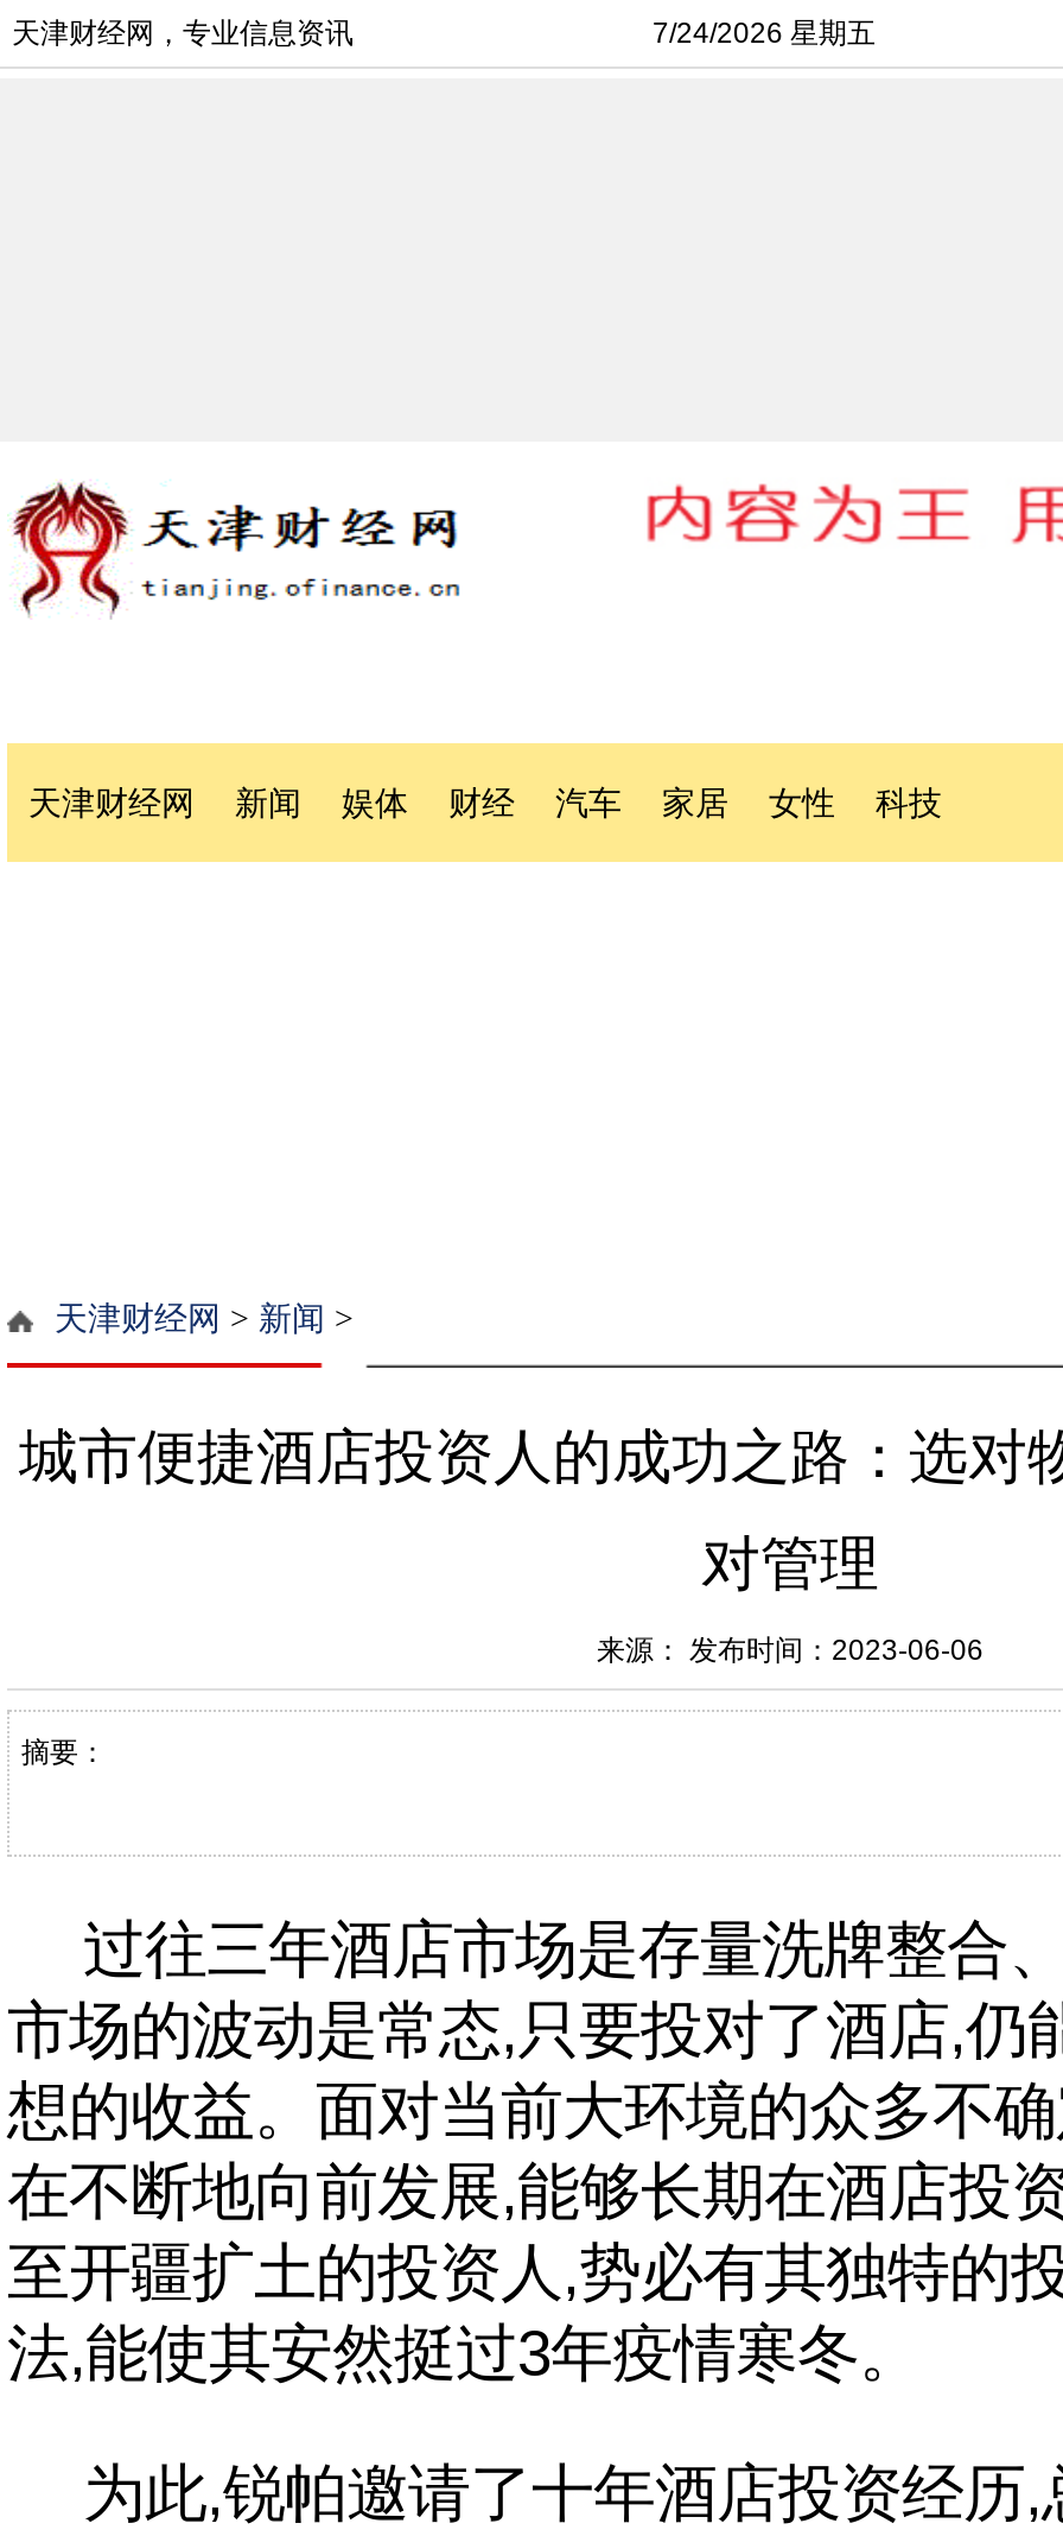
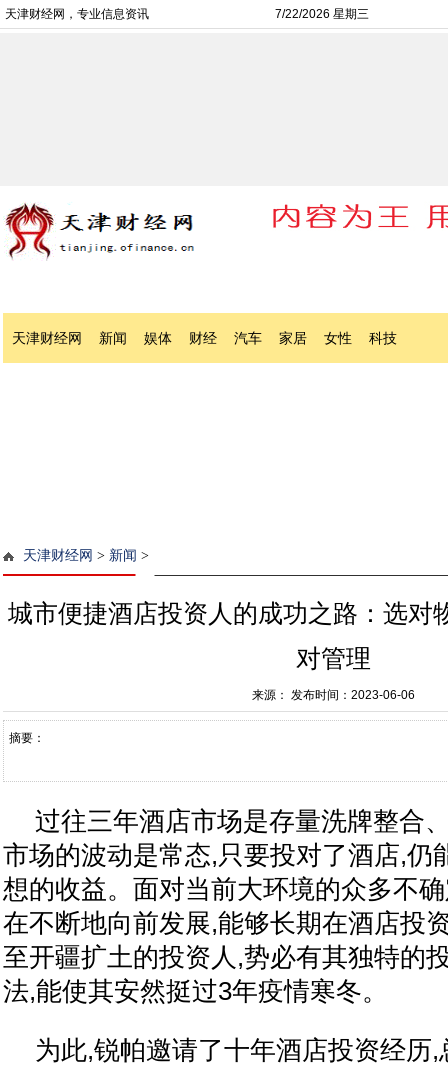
- 7/24/2026 星期五
+ 7/22/2026 星期三
